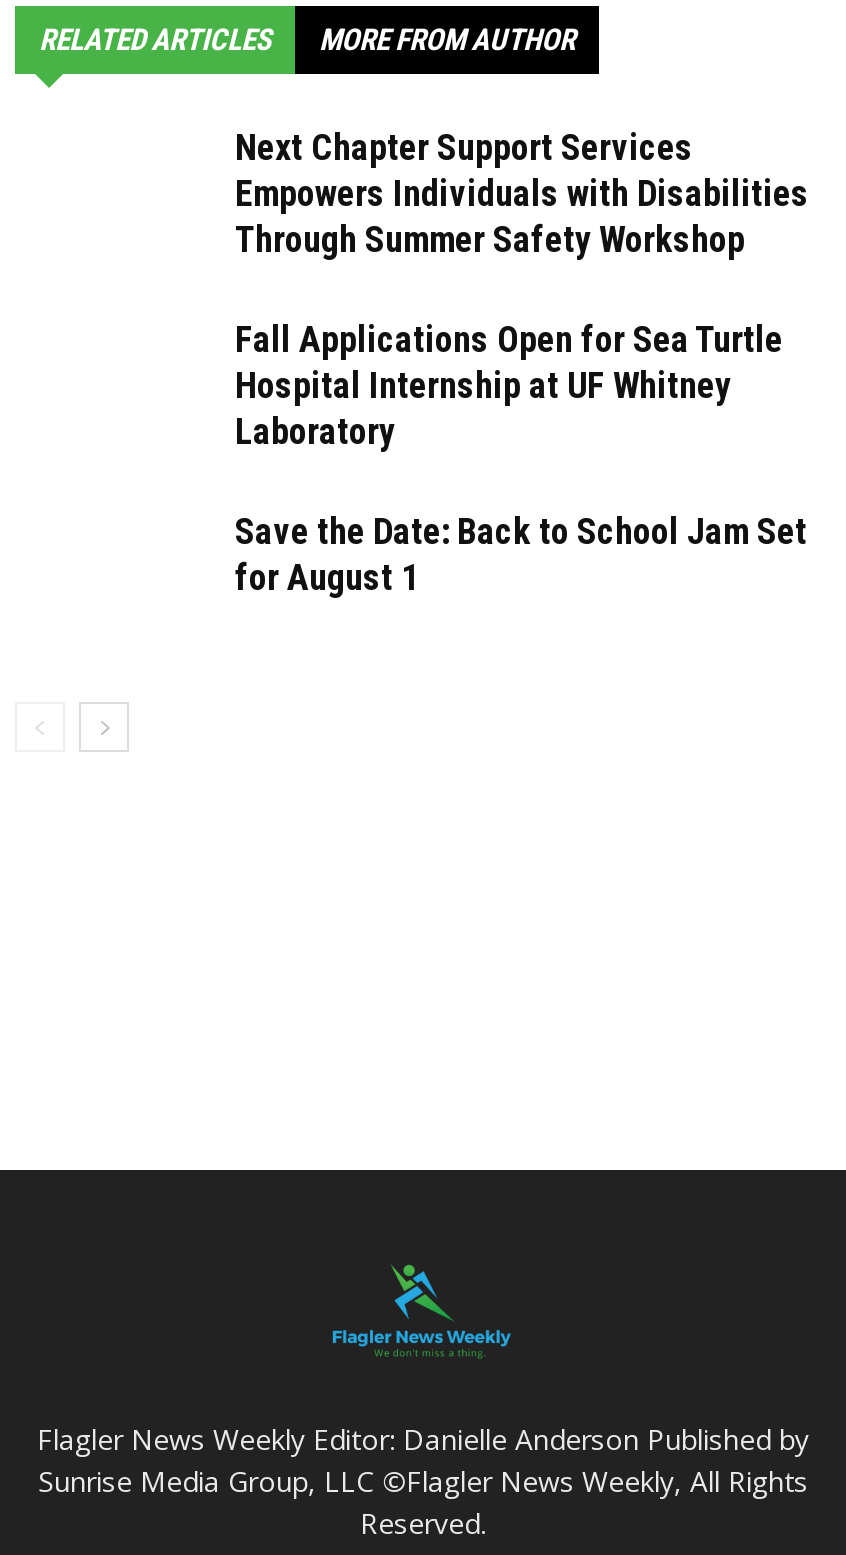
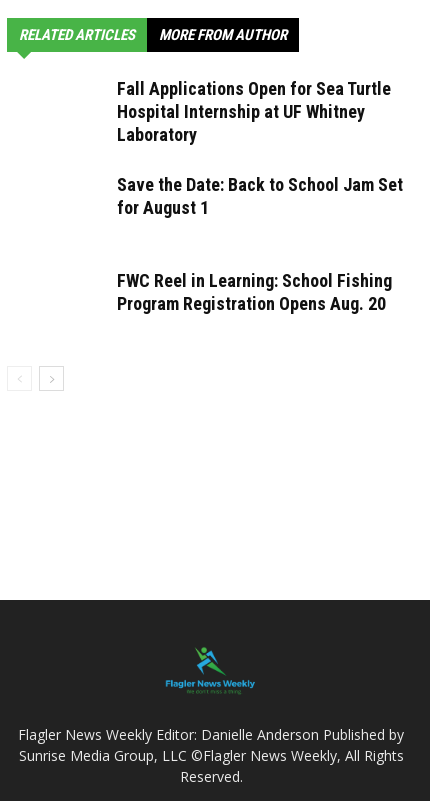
- Next Chapter Support Services
- Empowers Individuals with Disabilities
- Through Summer Safety Workshop

moved up: Fall Applications Open for Sea Turtle | Hospital Internship at UF Whitney | Laboratory | Save the Date: Back to School Jam Set | for August 1

+ FWC Reel in Learning: School Fishing
+ Program Registration Opens Aug. 20
